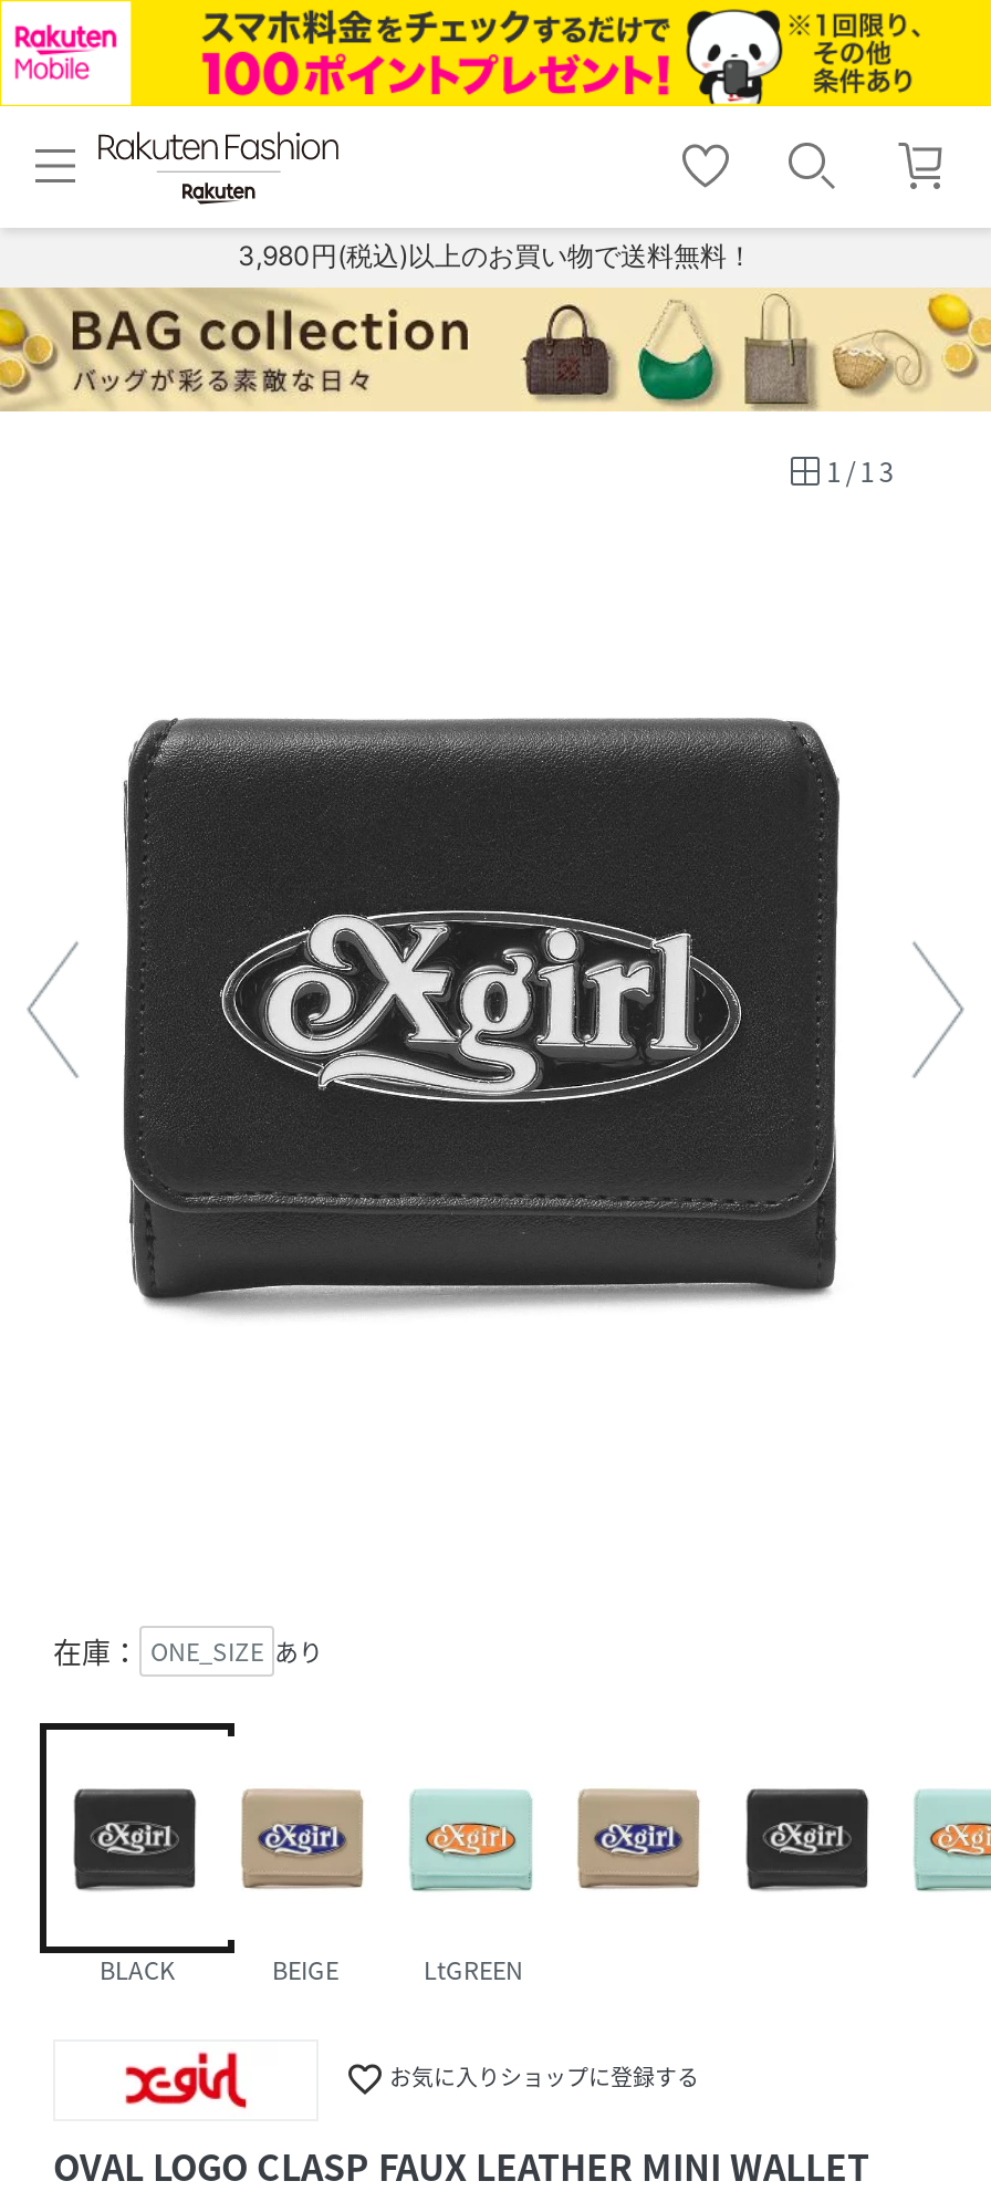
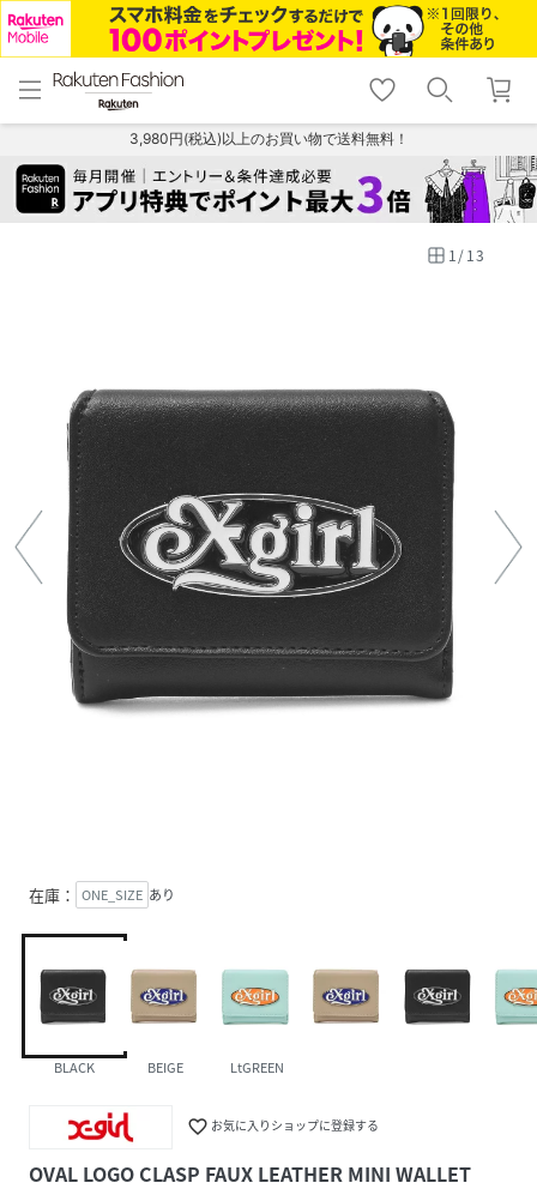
- [image]
+ [image]
